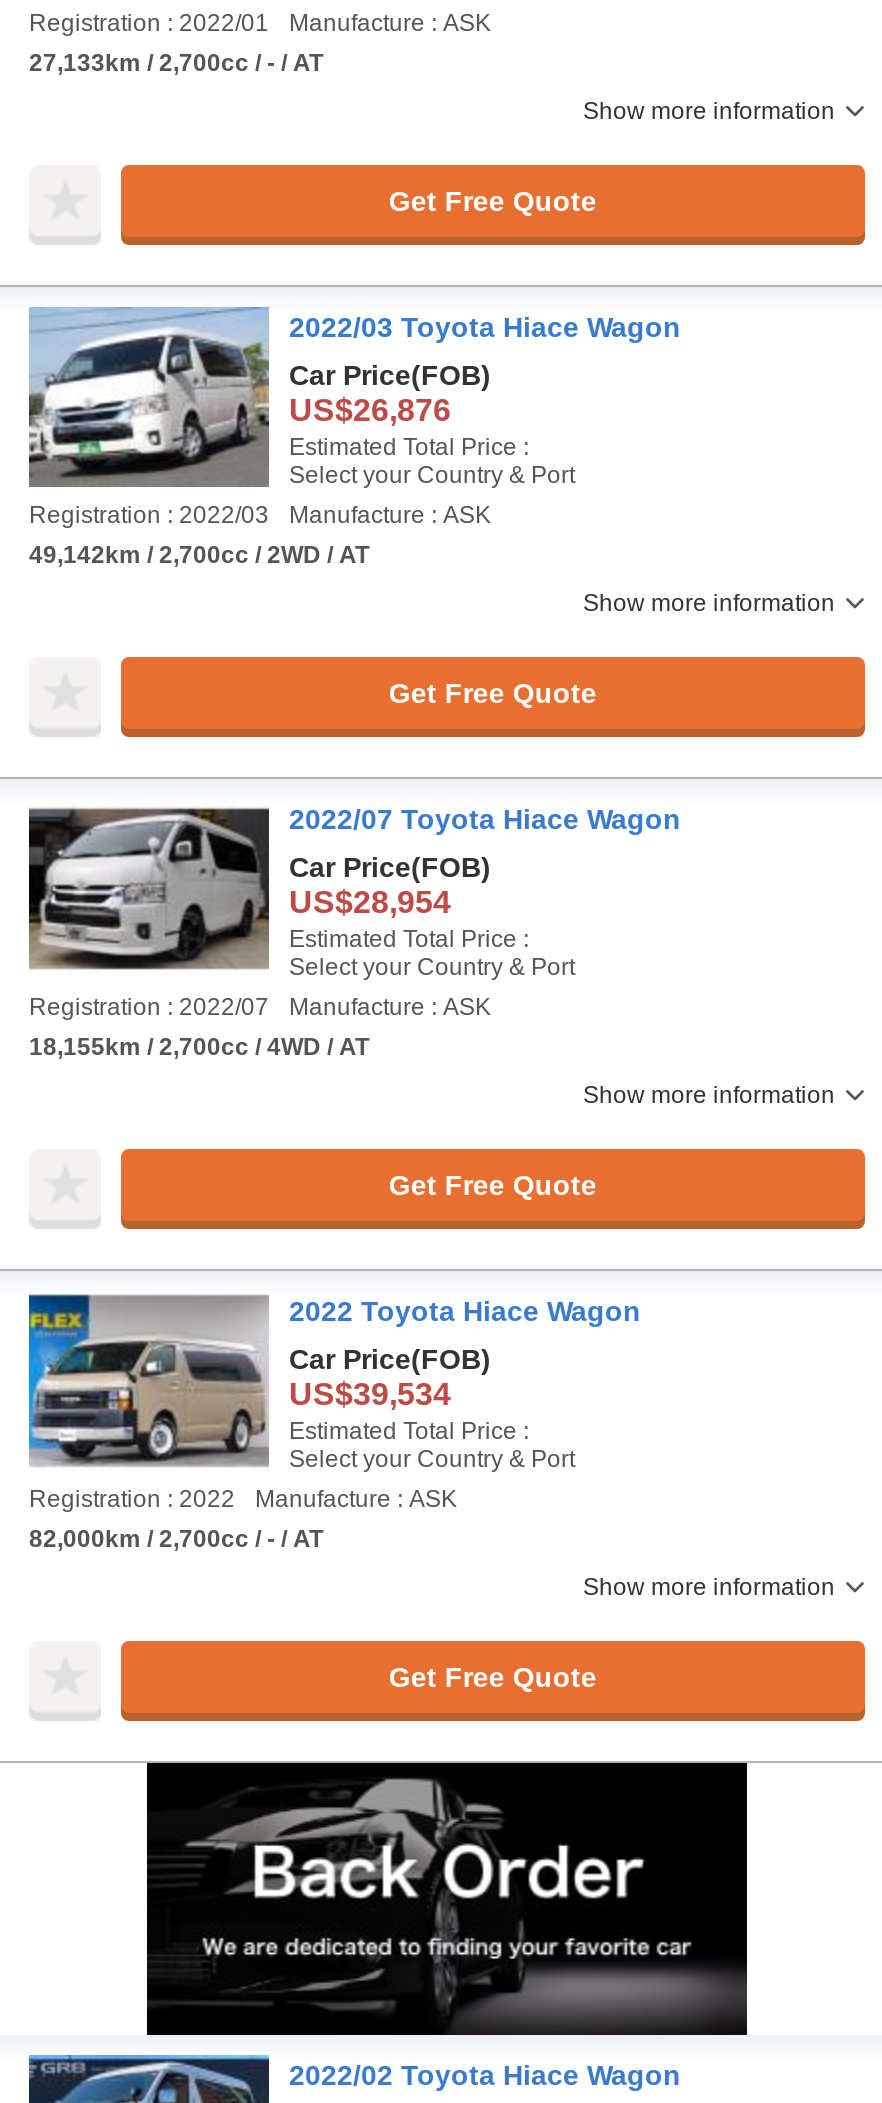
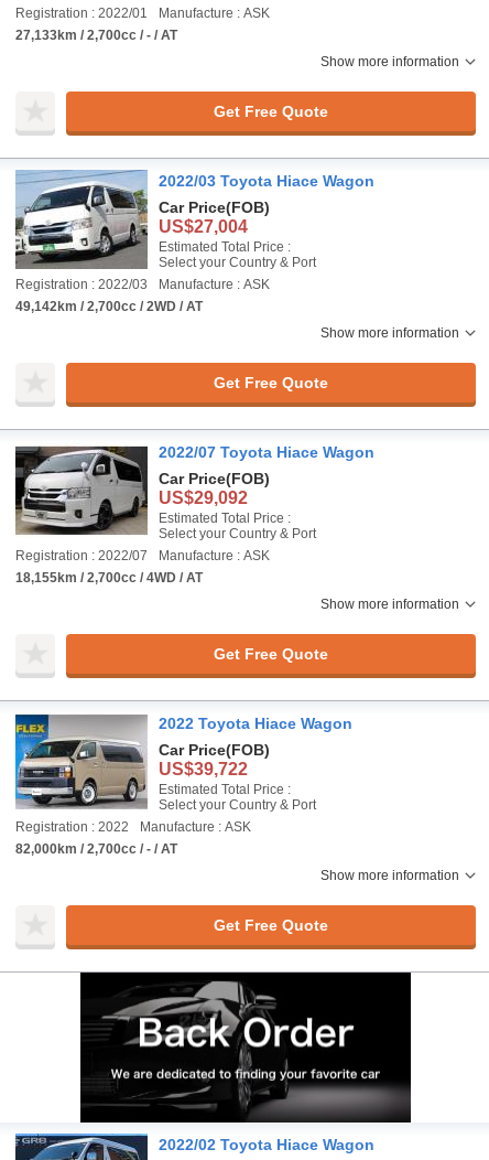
- US$26,876
+ US$27,004

- US$28,954
+ US$29,092

- US$39,534
+ US$39,722
